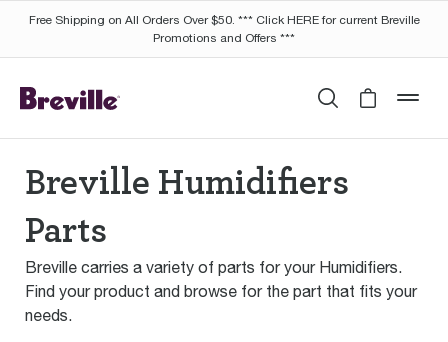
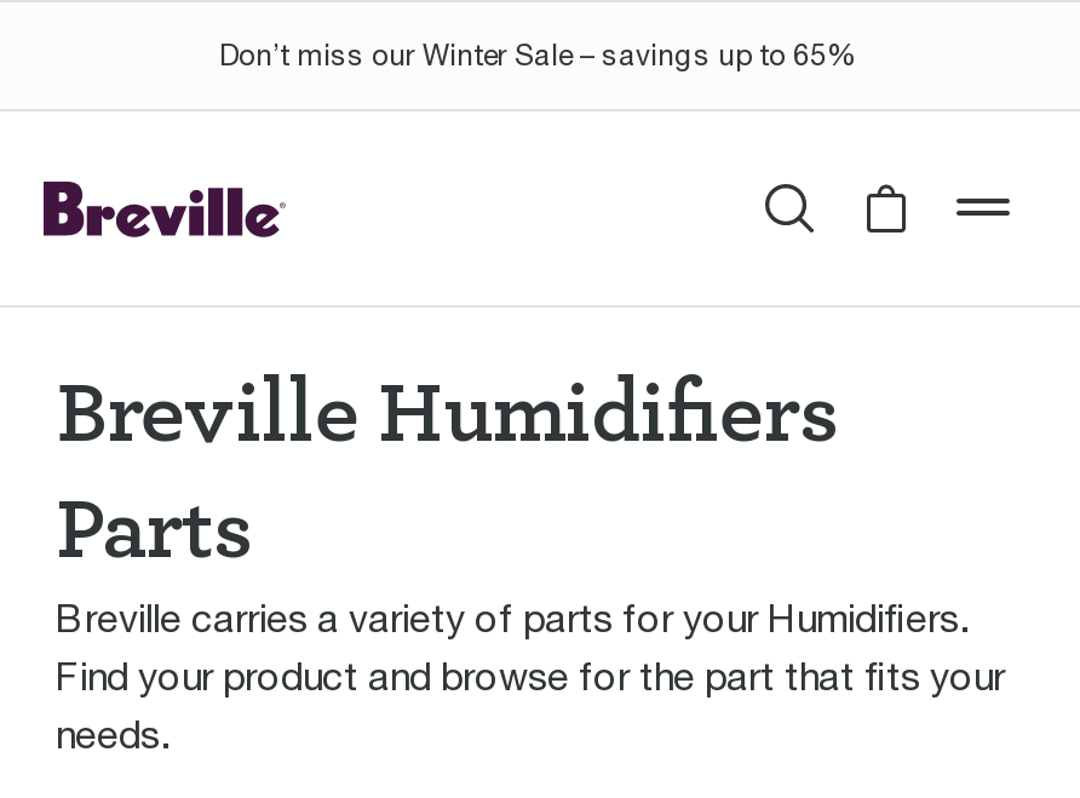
- Free Shipping on All Orders Over $50. *** Click HERE for current Breville
- Promotions and Offers ***
+ Don’t miss our Winter Sale – savings up to 65%
